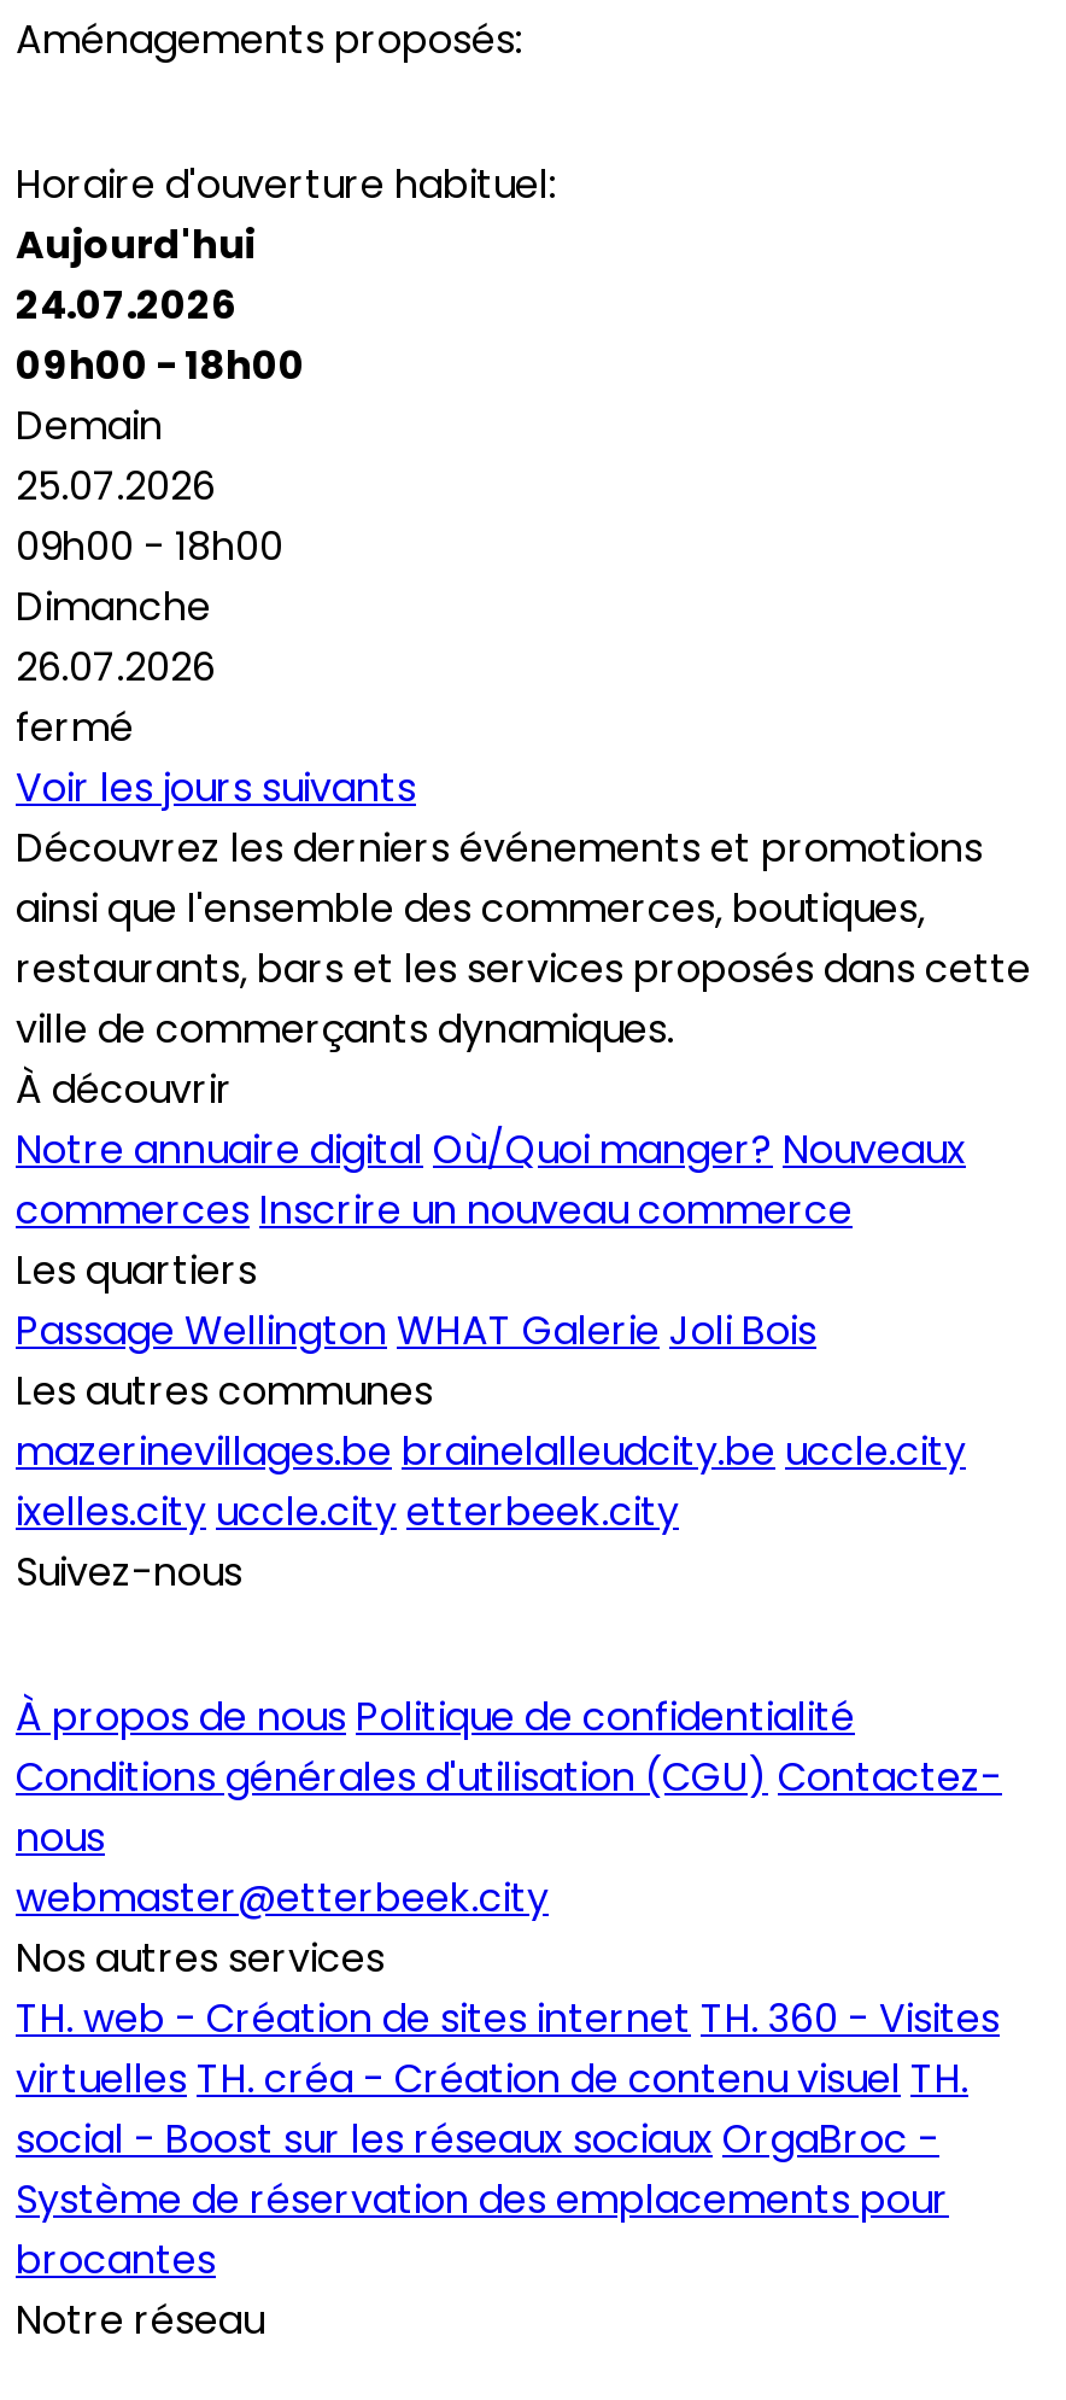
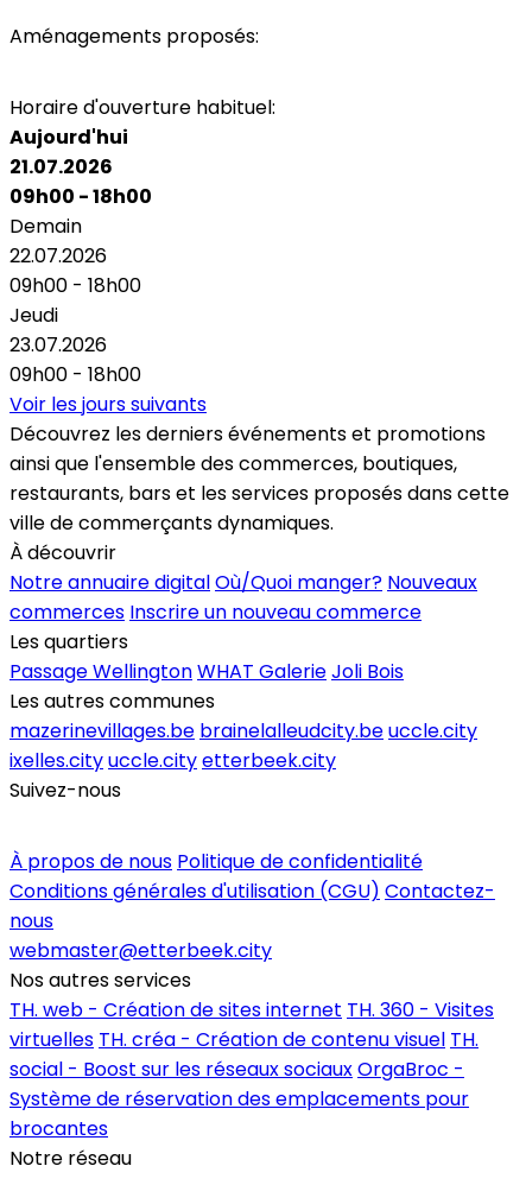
- 24.07.2026
+ 21.07.2026

- 25.07.2026
+ 22.07.2026

- Dimanche
- 26.07.2026
- fermé
+ Jeudi
+ 23.07.2026
+ 09h00 - 18h00
